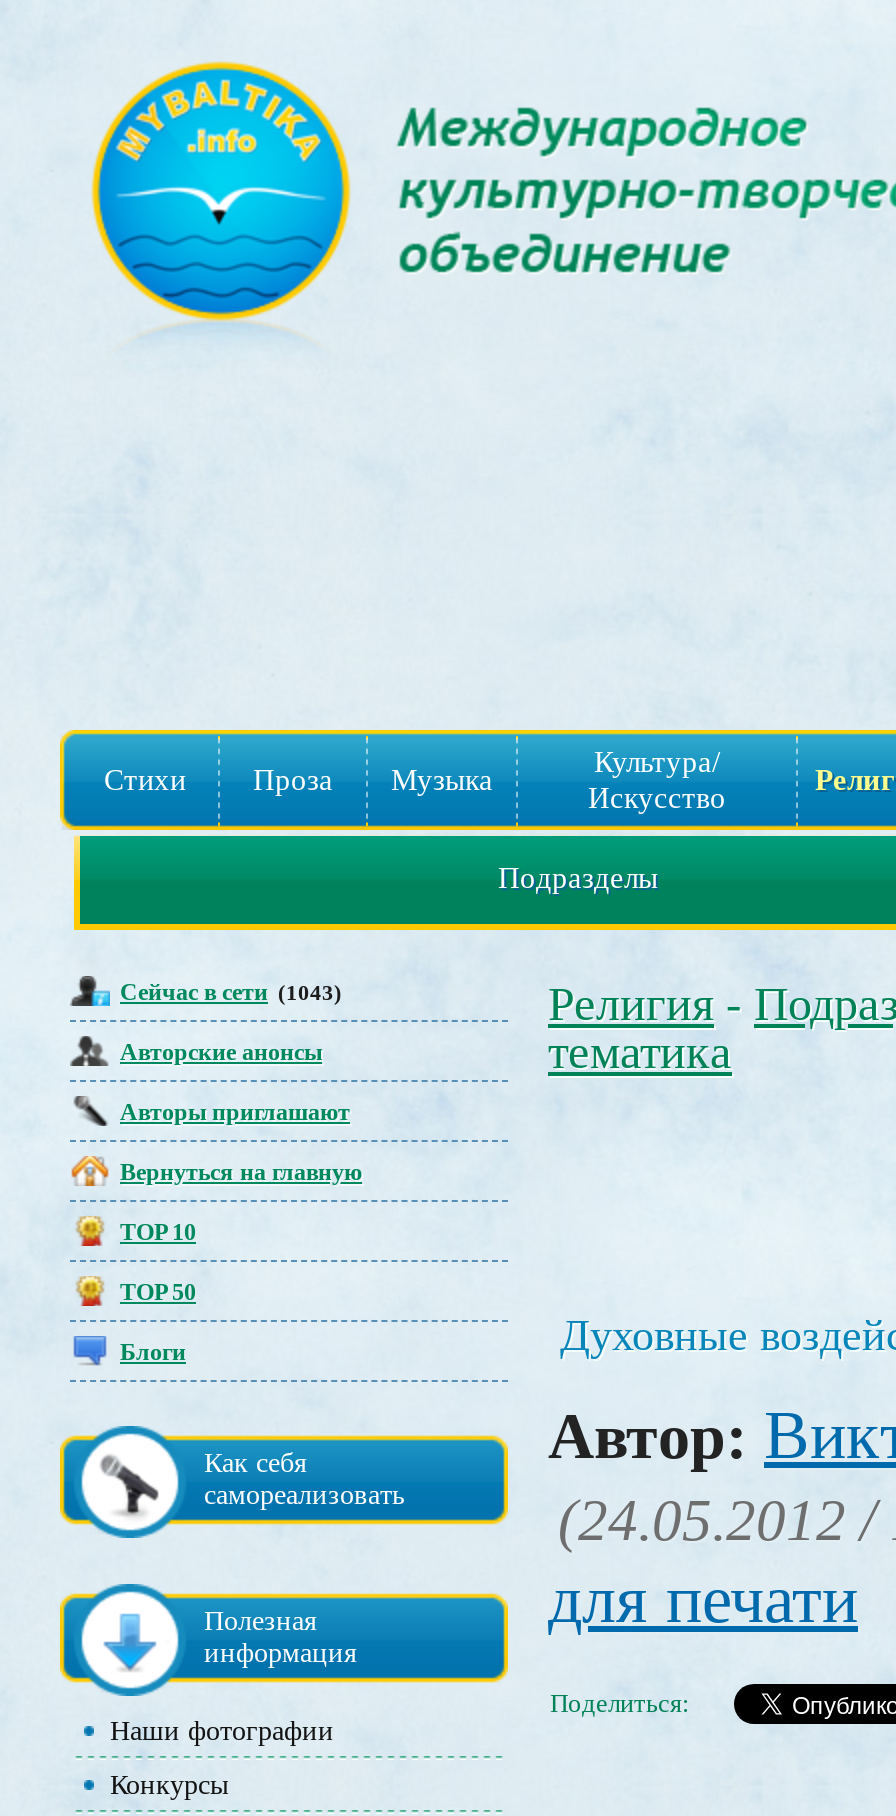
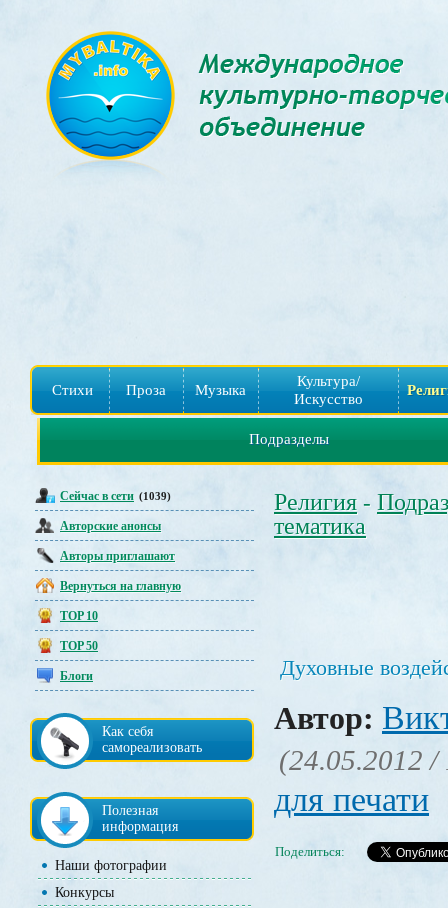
- Сейчас в сети (1043)
+ Сейчас в сети (1039)
